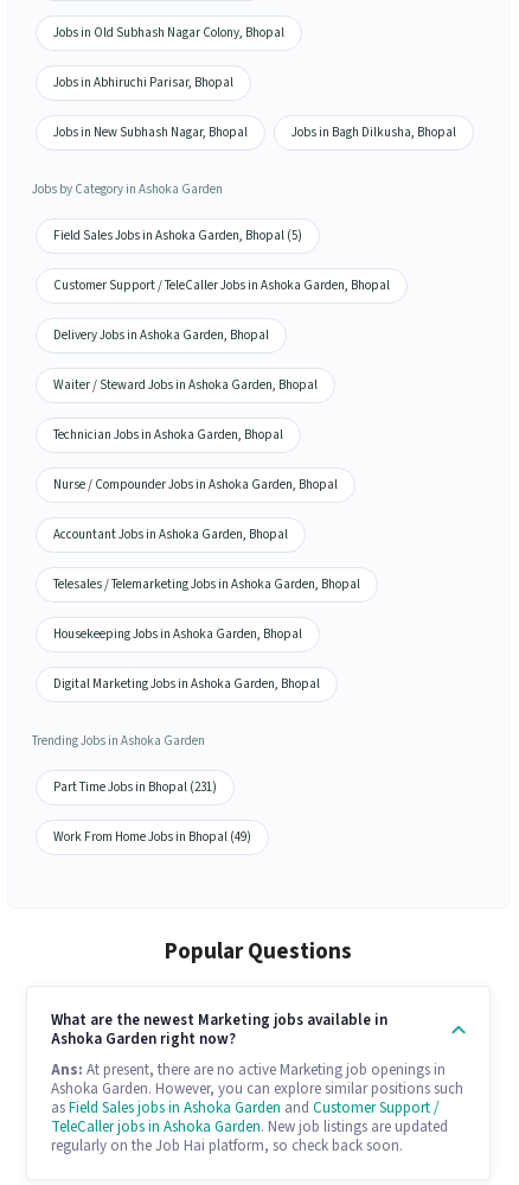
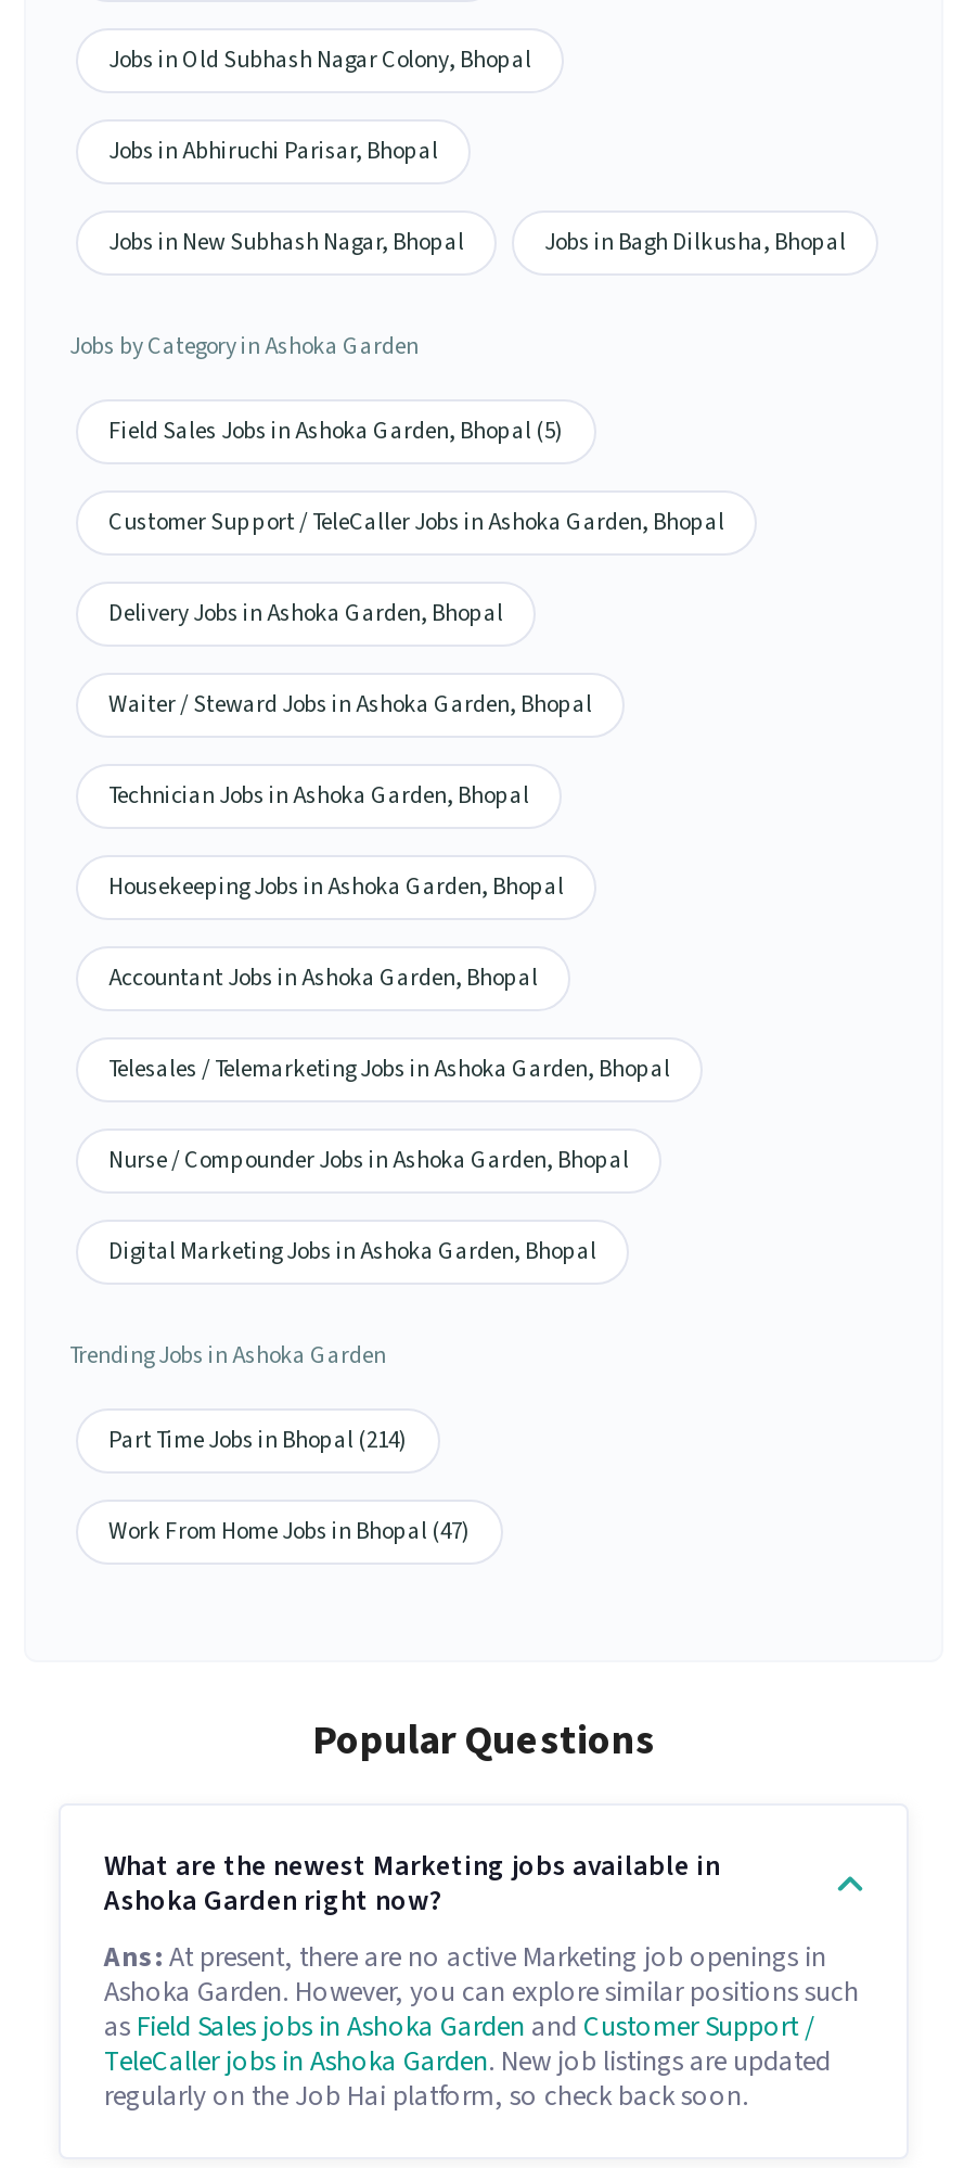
moved down: Nurse / Compounder Jobs in Ashoka Garden, Bhopal

moved up: Housekeeping Jobs in Ashoka Garden, Bhopal

- Part Time Jobs in Bhopal (231)
+ Part Time Jobs in Bhopal (214)

- Work From Home Jobs in Bhopal (49)
+ Work From Home Jobs in Bhopal (47)
